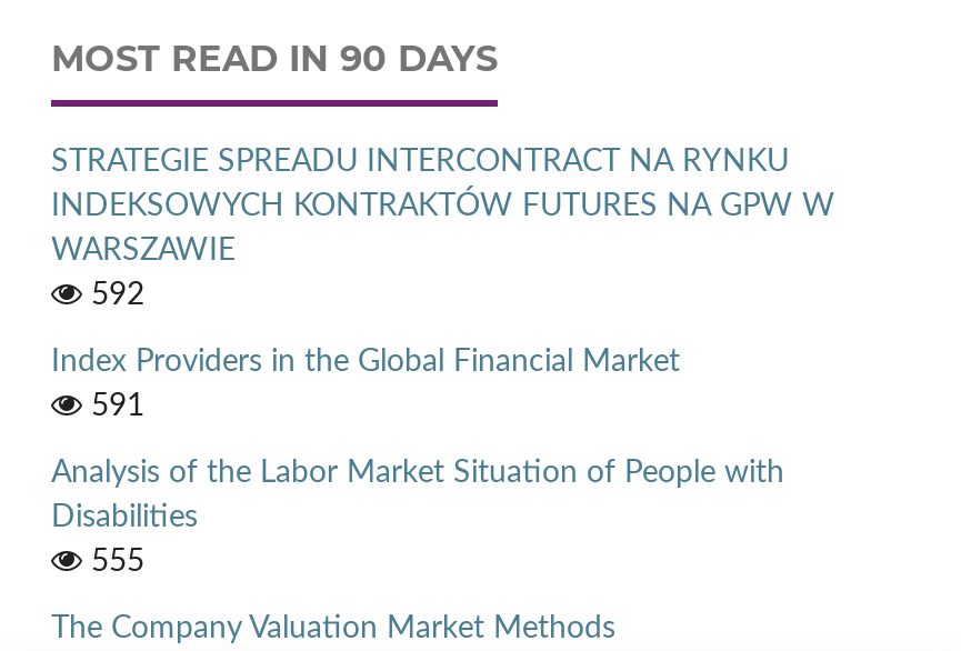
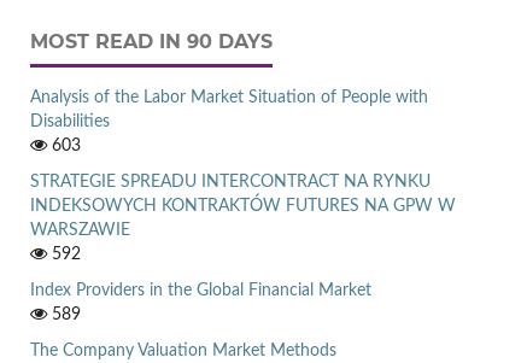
+ 603

moved down: STRATEGIE SPREADU INTERCONTRACT NA RYNKU | INDEKSOWYCH KONTRAKTÓW FUTURES NA GPW W | WARSZAWIE | 592 | Index Providers in the Global Financial Market

- 591
- 555
+ 589

moved up: Analysis of the Labor Market Situation of People with | Disabilities
